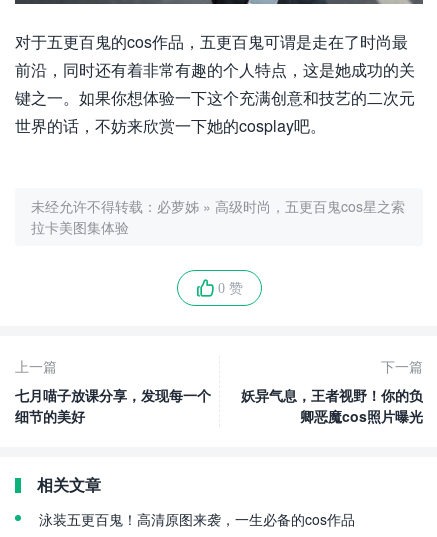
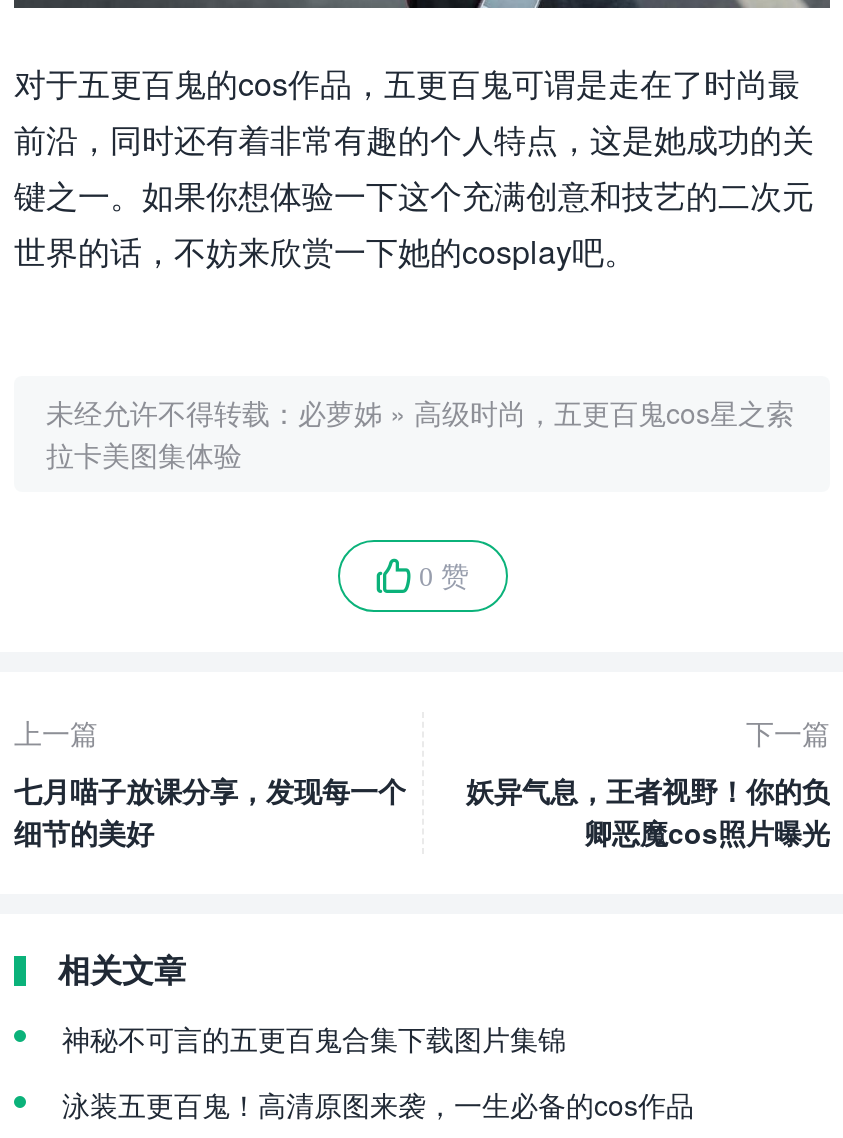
+ 神秘不可言的五更百鬼合集下载图片集锦
